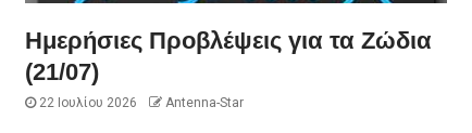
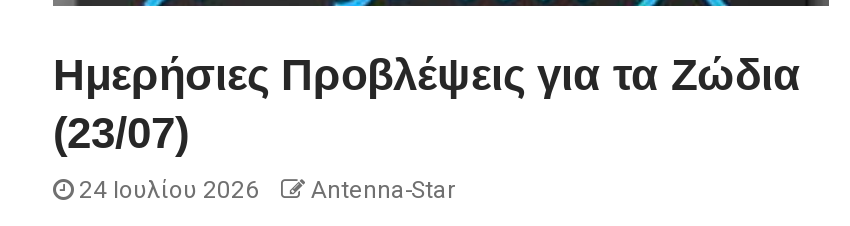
- (21/07)
+ (23/07)

- 22 Ιουλίου 2026 Antenna-Star
+ 24 Ιουλίου 2026 Antenna-Star
